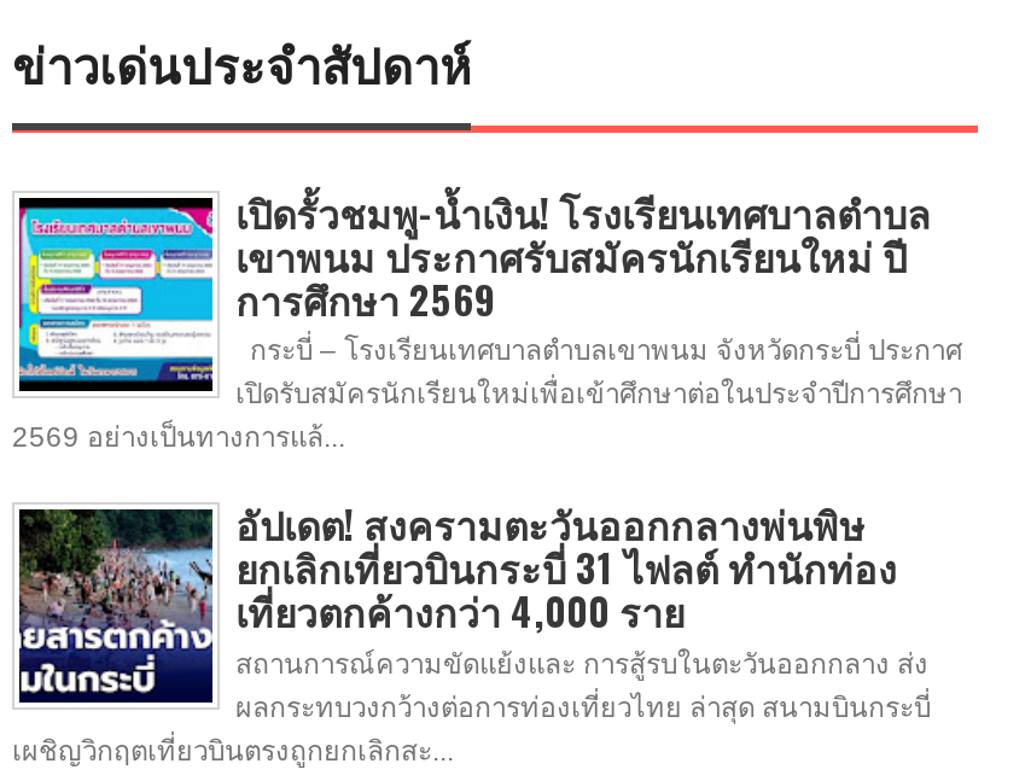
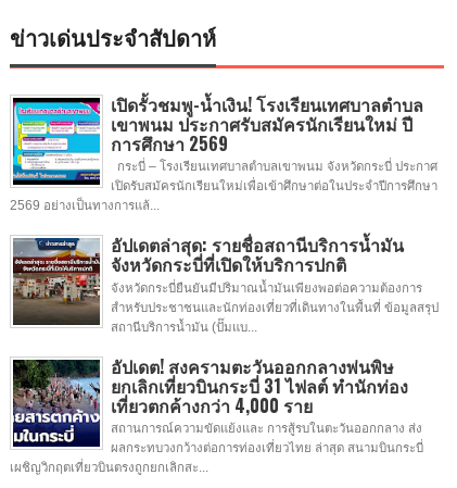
+ [image]
+ อัปเดตล่าสุด: รายชื่อสถานีบริการน้ำมัน
+ จังหวัดกระบี่ที่เปิดให้บริการปกติ
+ จังหวัดกระบี่ยืนยันมีปริมาณน้ำมันเพียงพอต่อความต้องการ
+ สำหรับประชาชนและนักท่องเที่ยวที่เดินทางในพื้นที่ ข้อมูลสรุป
+ สถานีบริการน้ำมัน (ปั๊มแบ...
